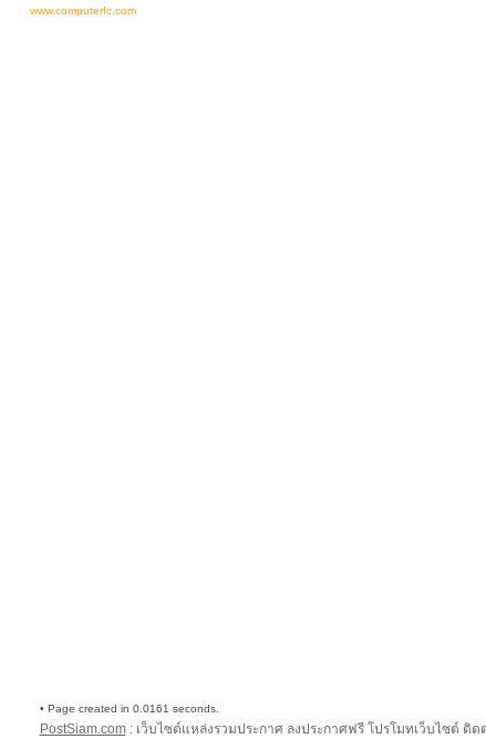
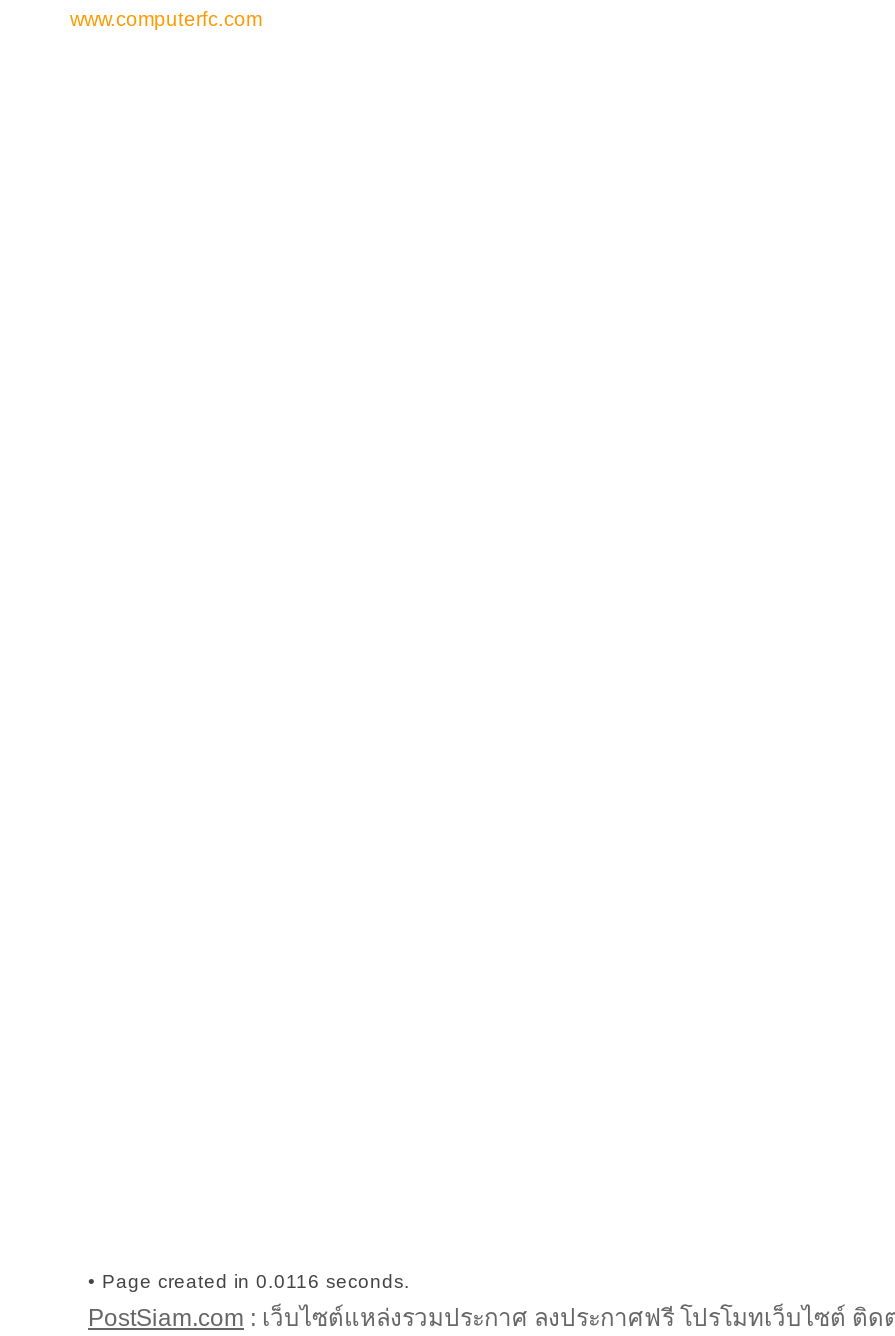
- • Page created in 0.0161 seconds.
+ • Page created in 0.0116 seconds.
